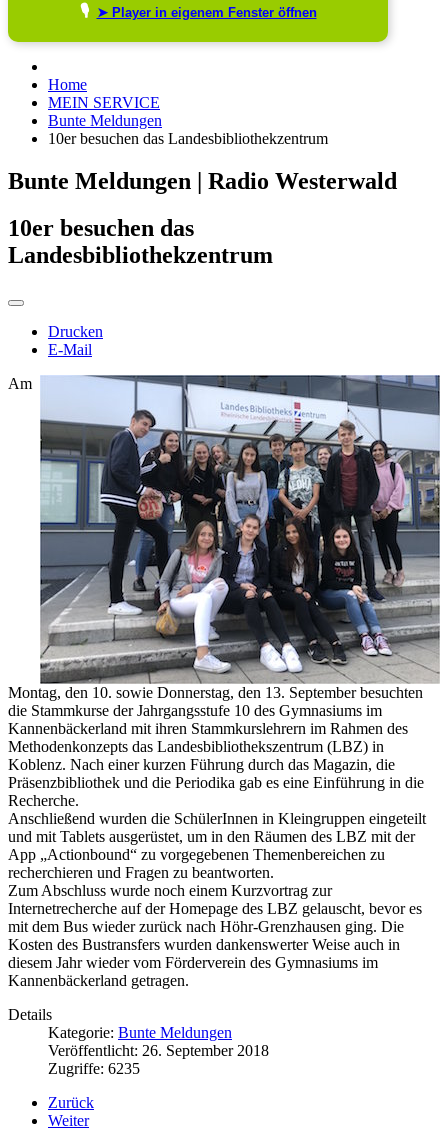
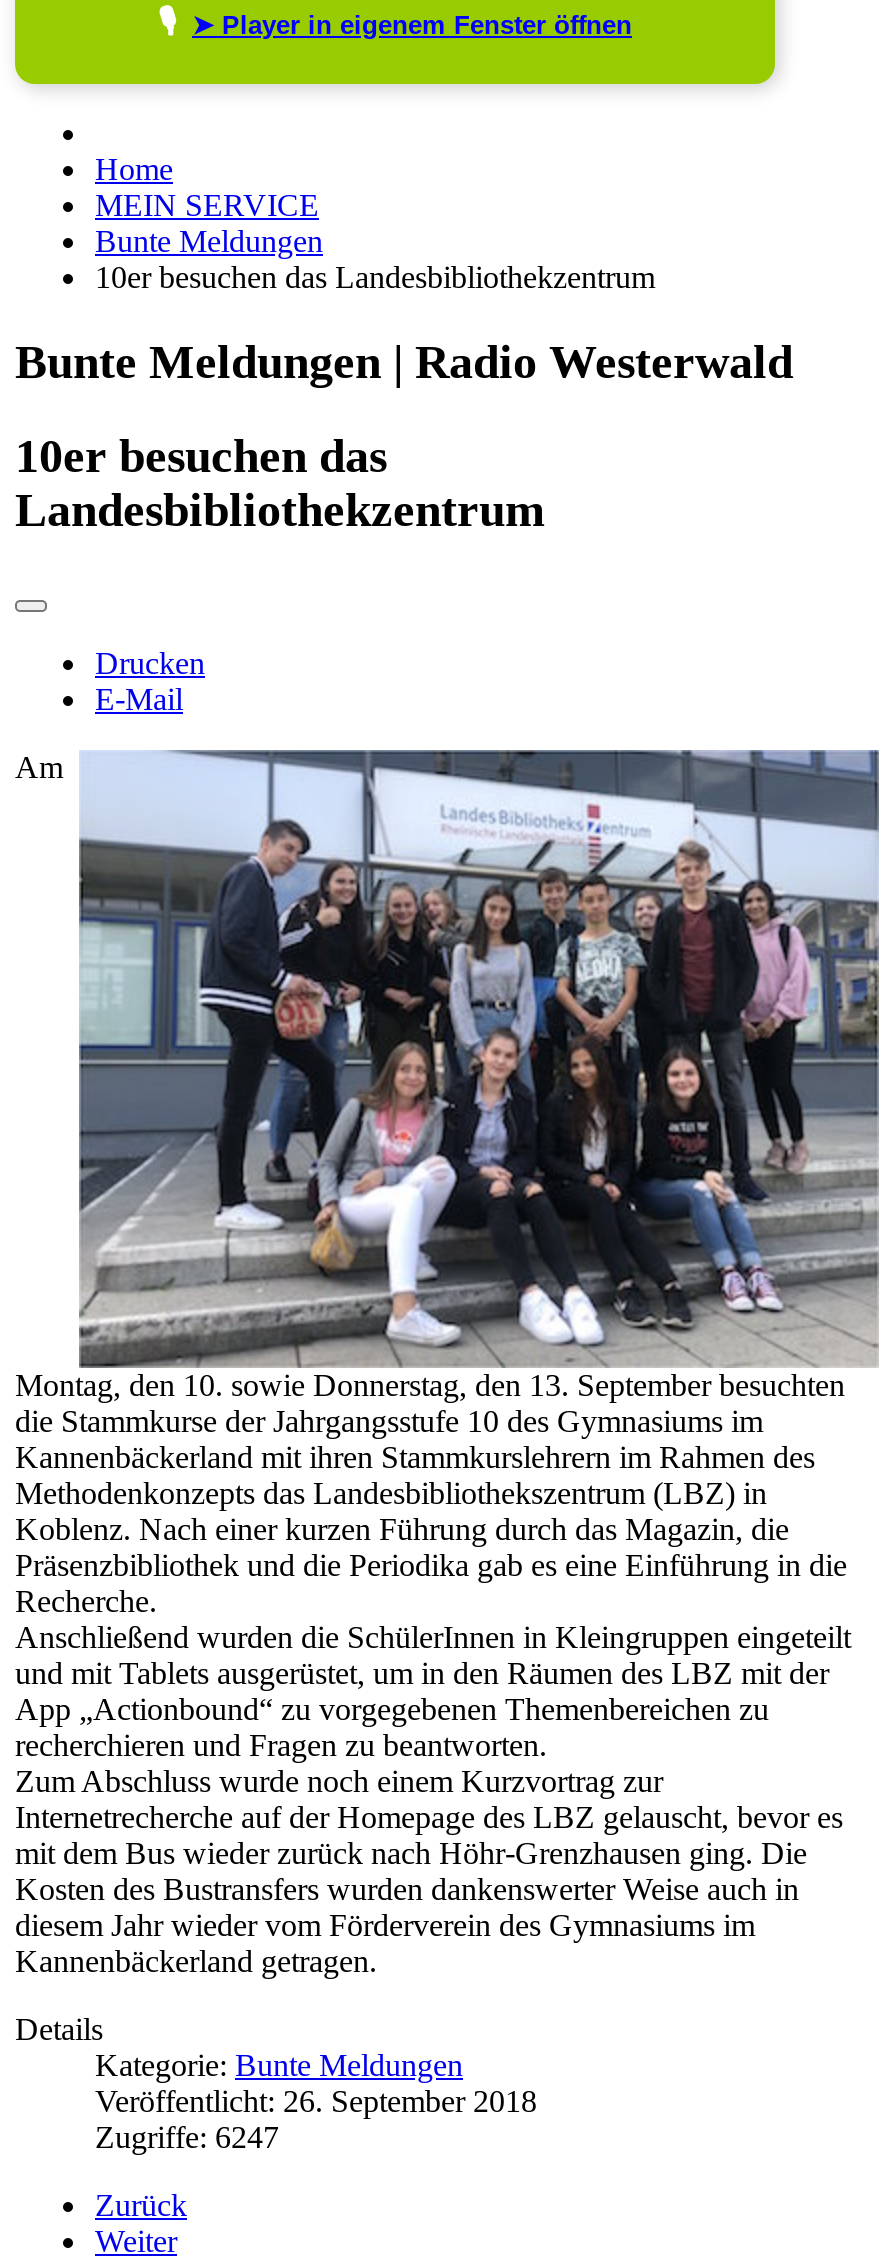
- Zugriffe: 6235
+ Zugriffe: 6247
